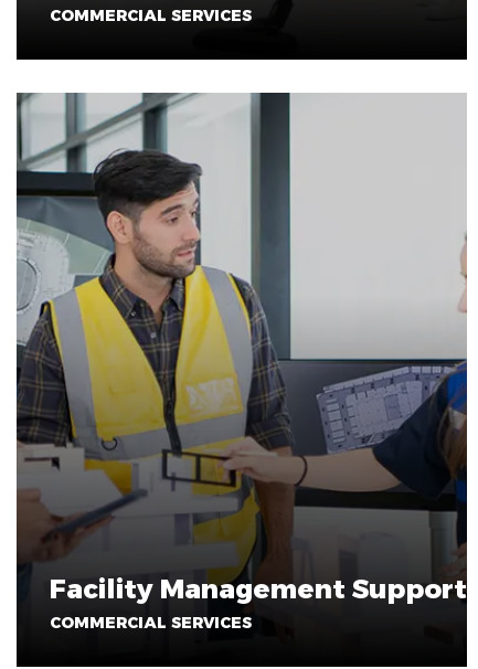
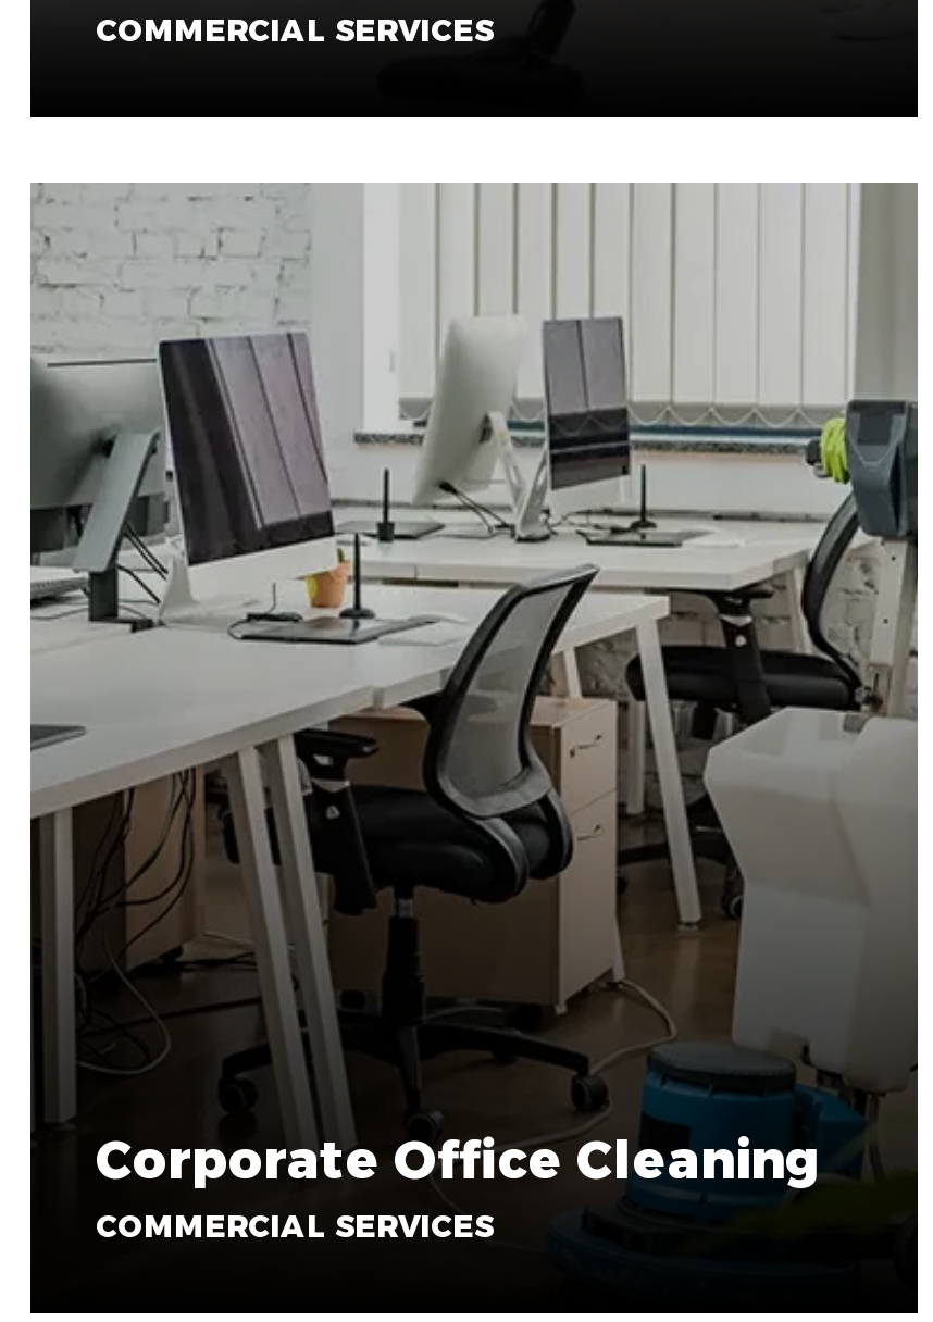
- [image]
- Facility Management Support
+ [image]
+ Corporate Office Cleaning
